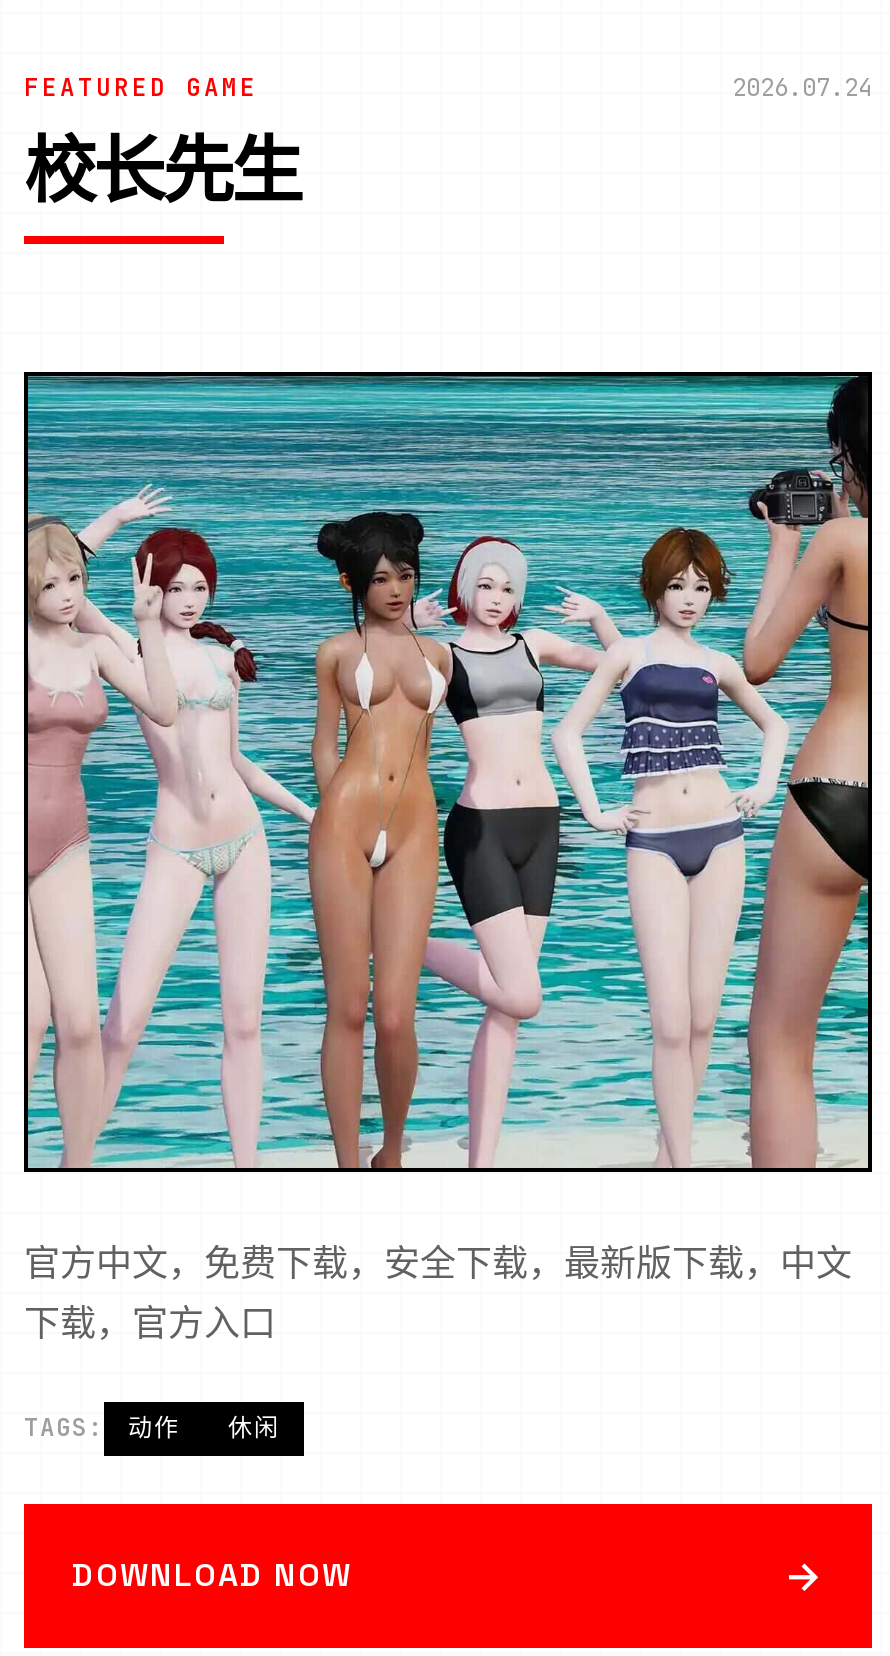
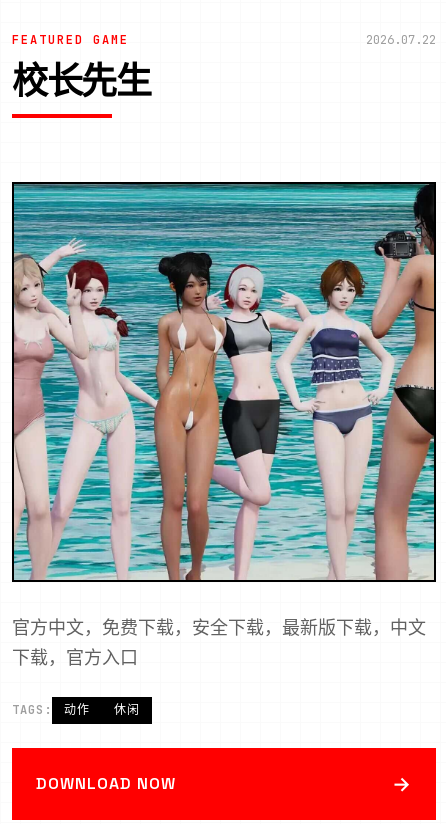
- 2026.07.24
+ 2026.07.22
